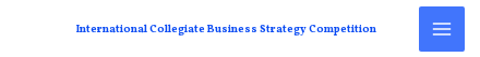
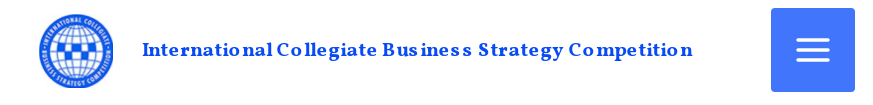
+ [image]
